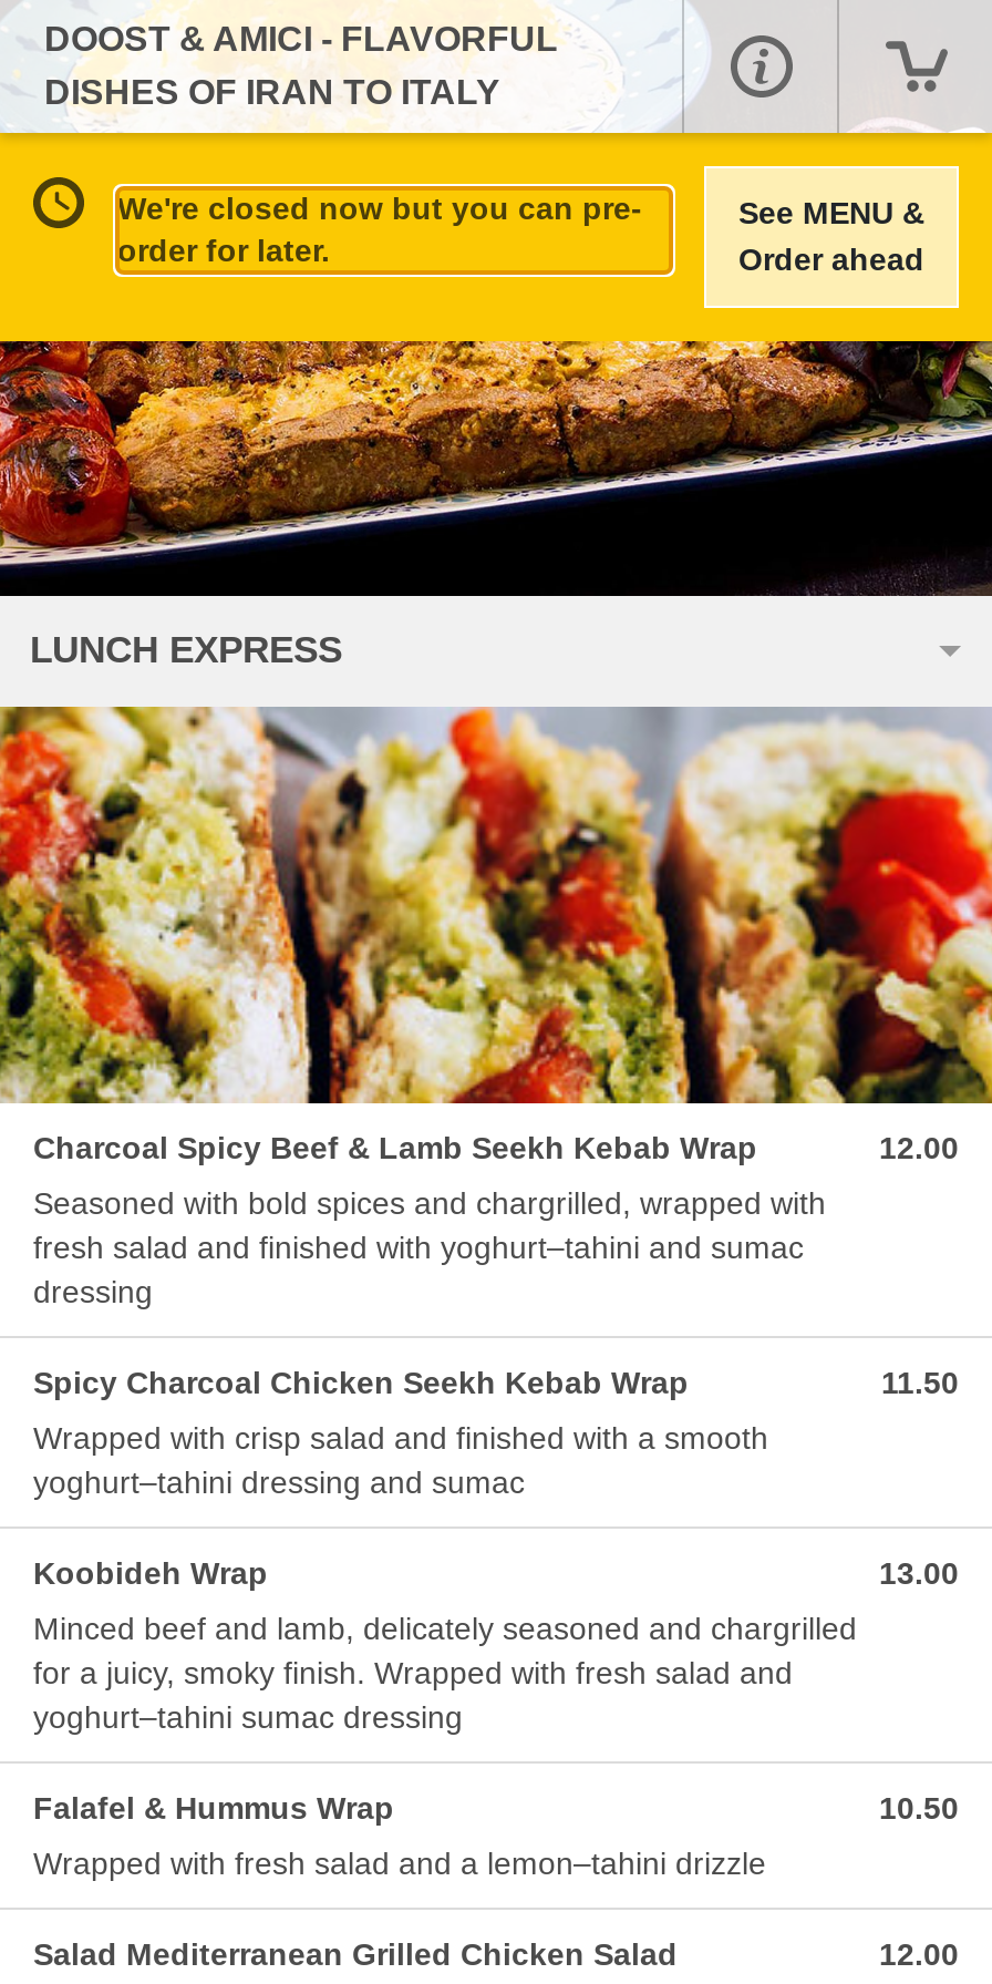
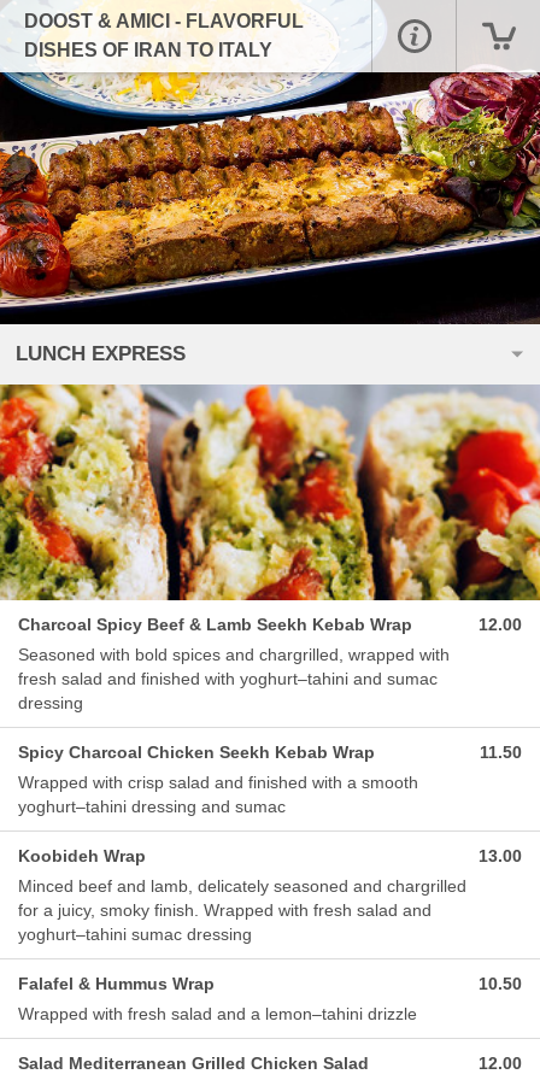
- [image]
+ [image]

- We're closed now but you can pre-
- order for later.

- See MENU &
- Order ahead
